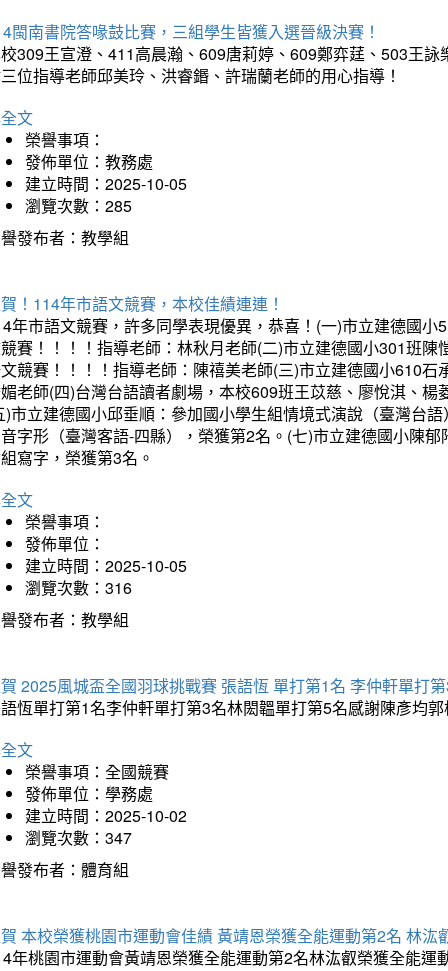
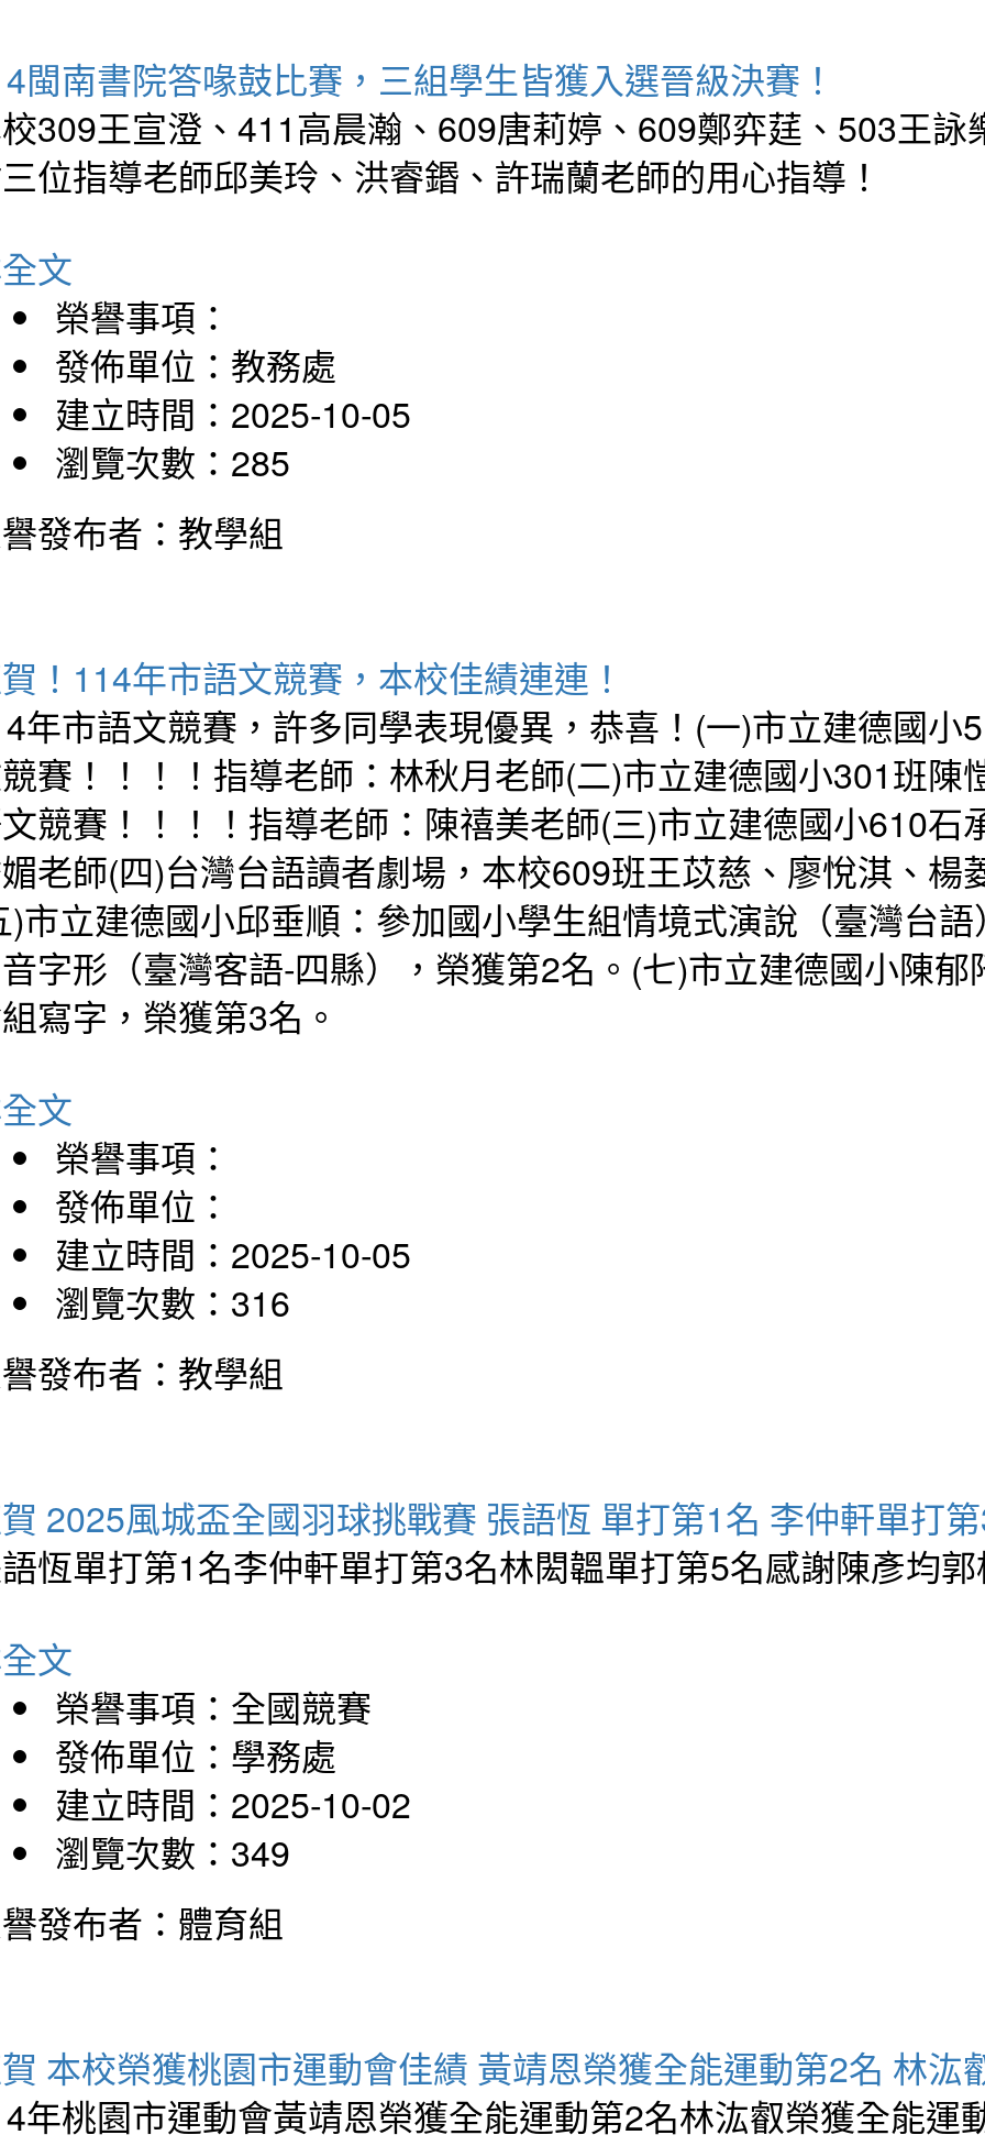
- 瀏覽次數：347
+ 瀏覽次數：349
